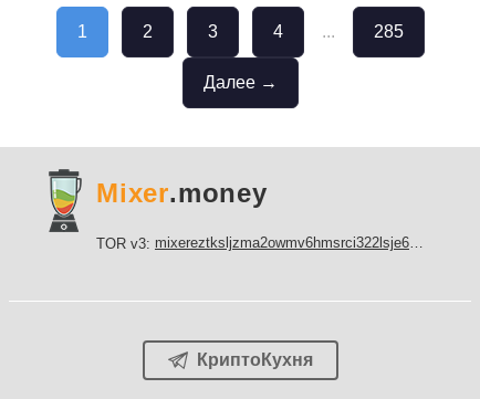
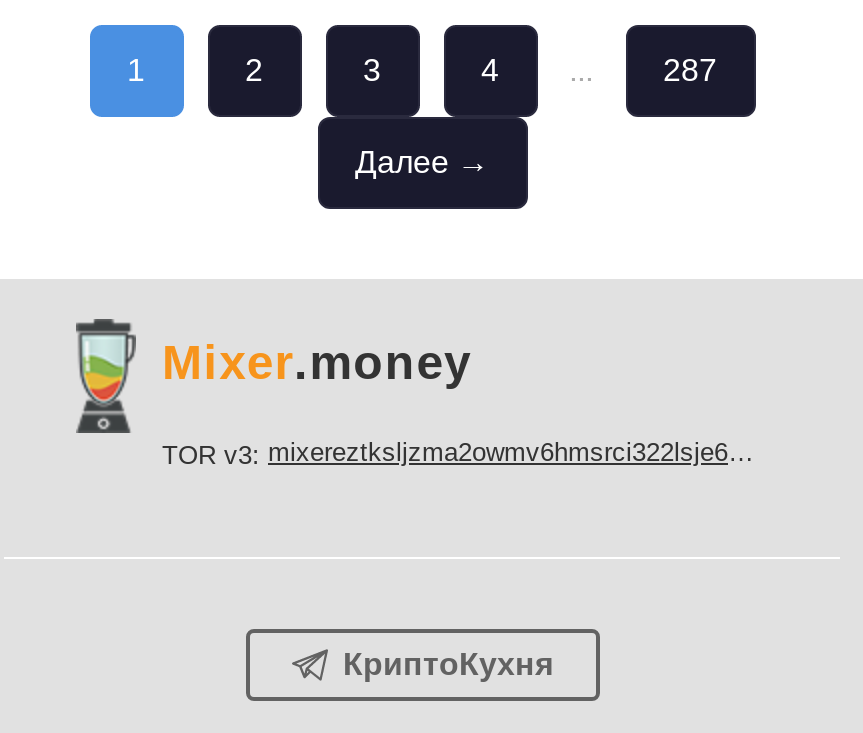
- 285
+ 287
